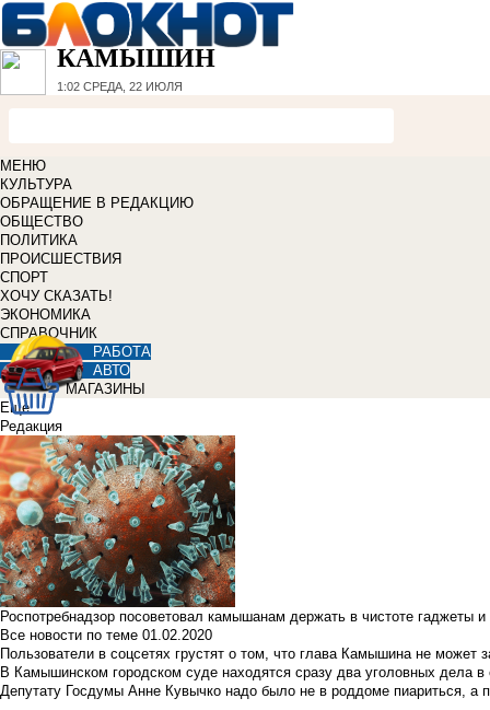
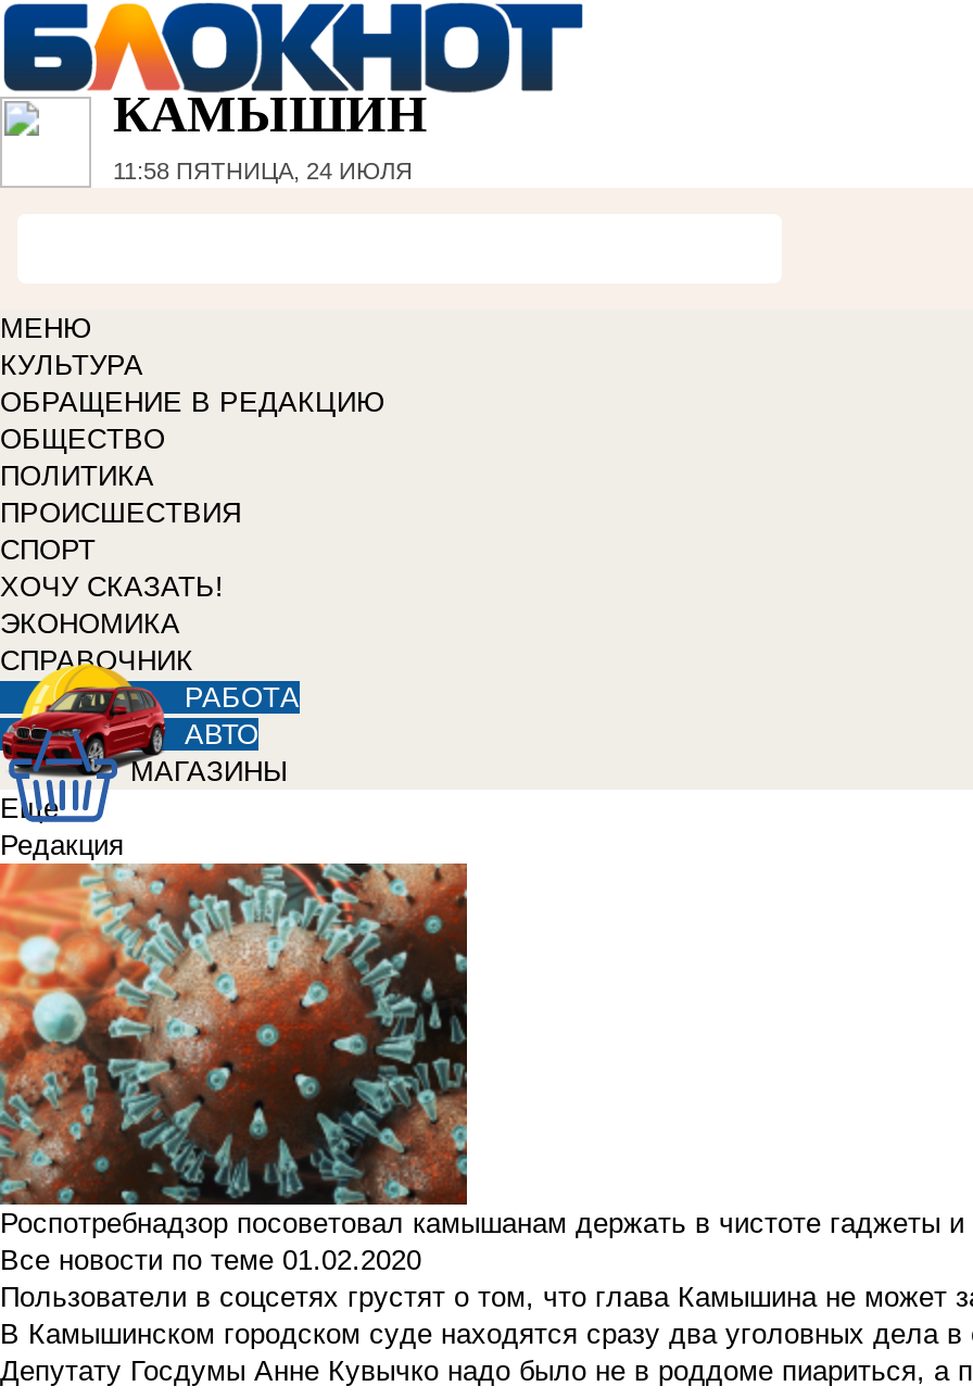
- 1:02 СРЕДА, 22 ИЮЛЯ
+ 11:58 ПЯТНИЦА, 24 ИЮЛЯ
